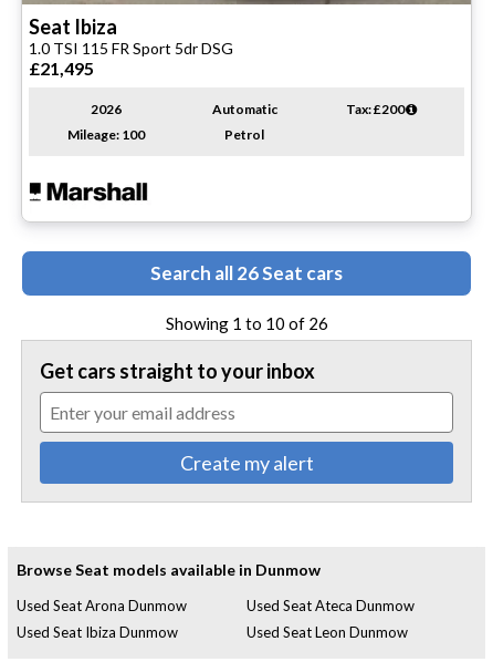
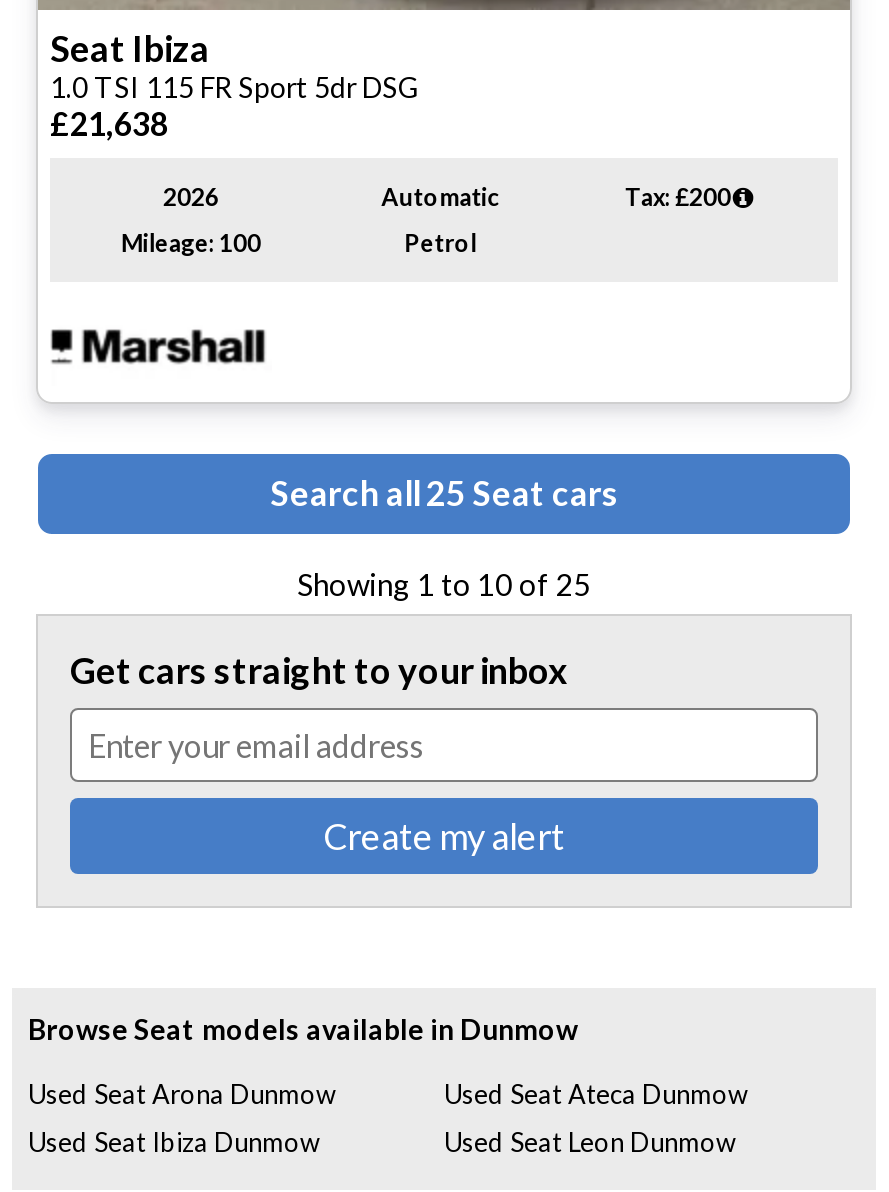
- £21,495
+ £21,638

- Search all 26 Seat cars
+ Search all 25 Seat cars

- Showing 1 to 10 of 26
+ Showing 1 to 10 of 25
